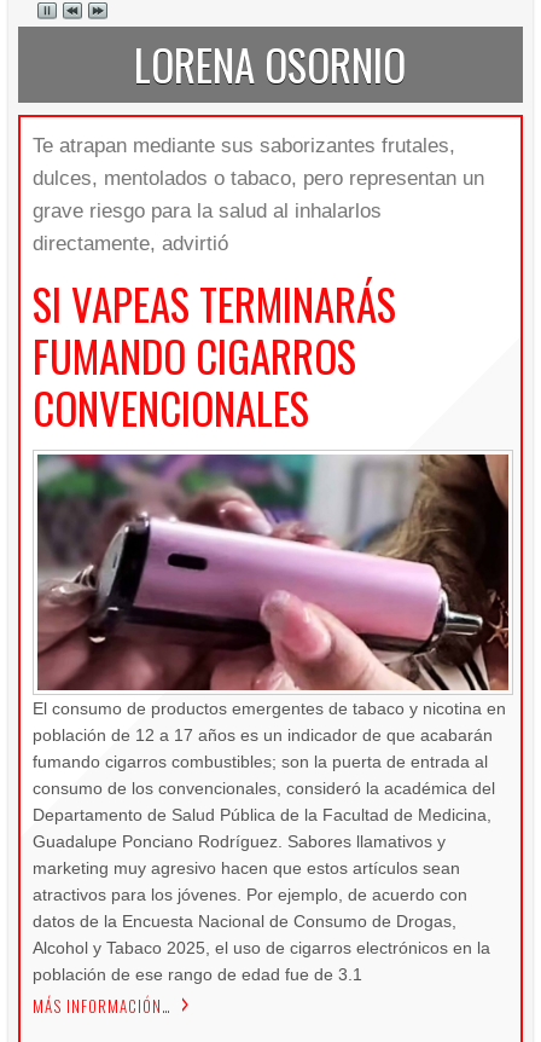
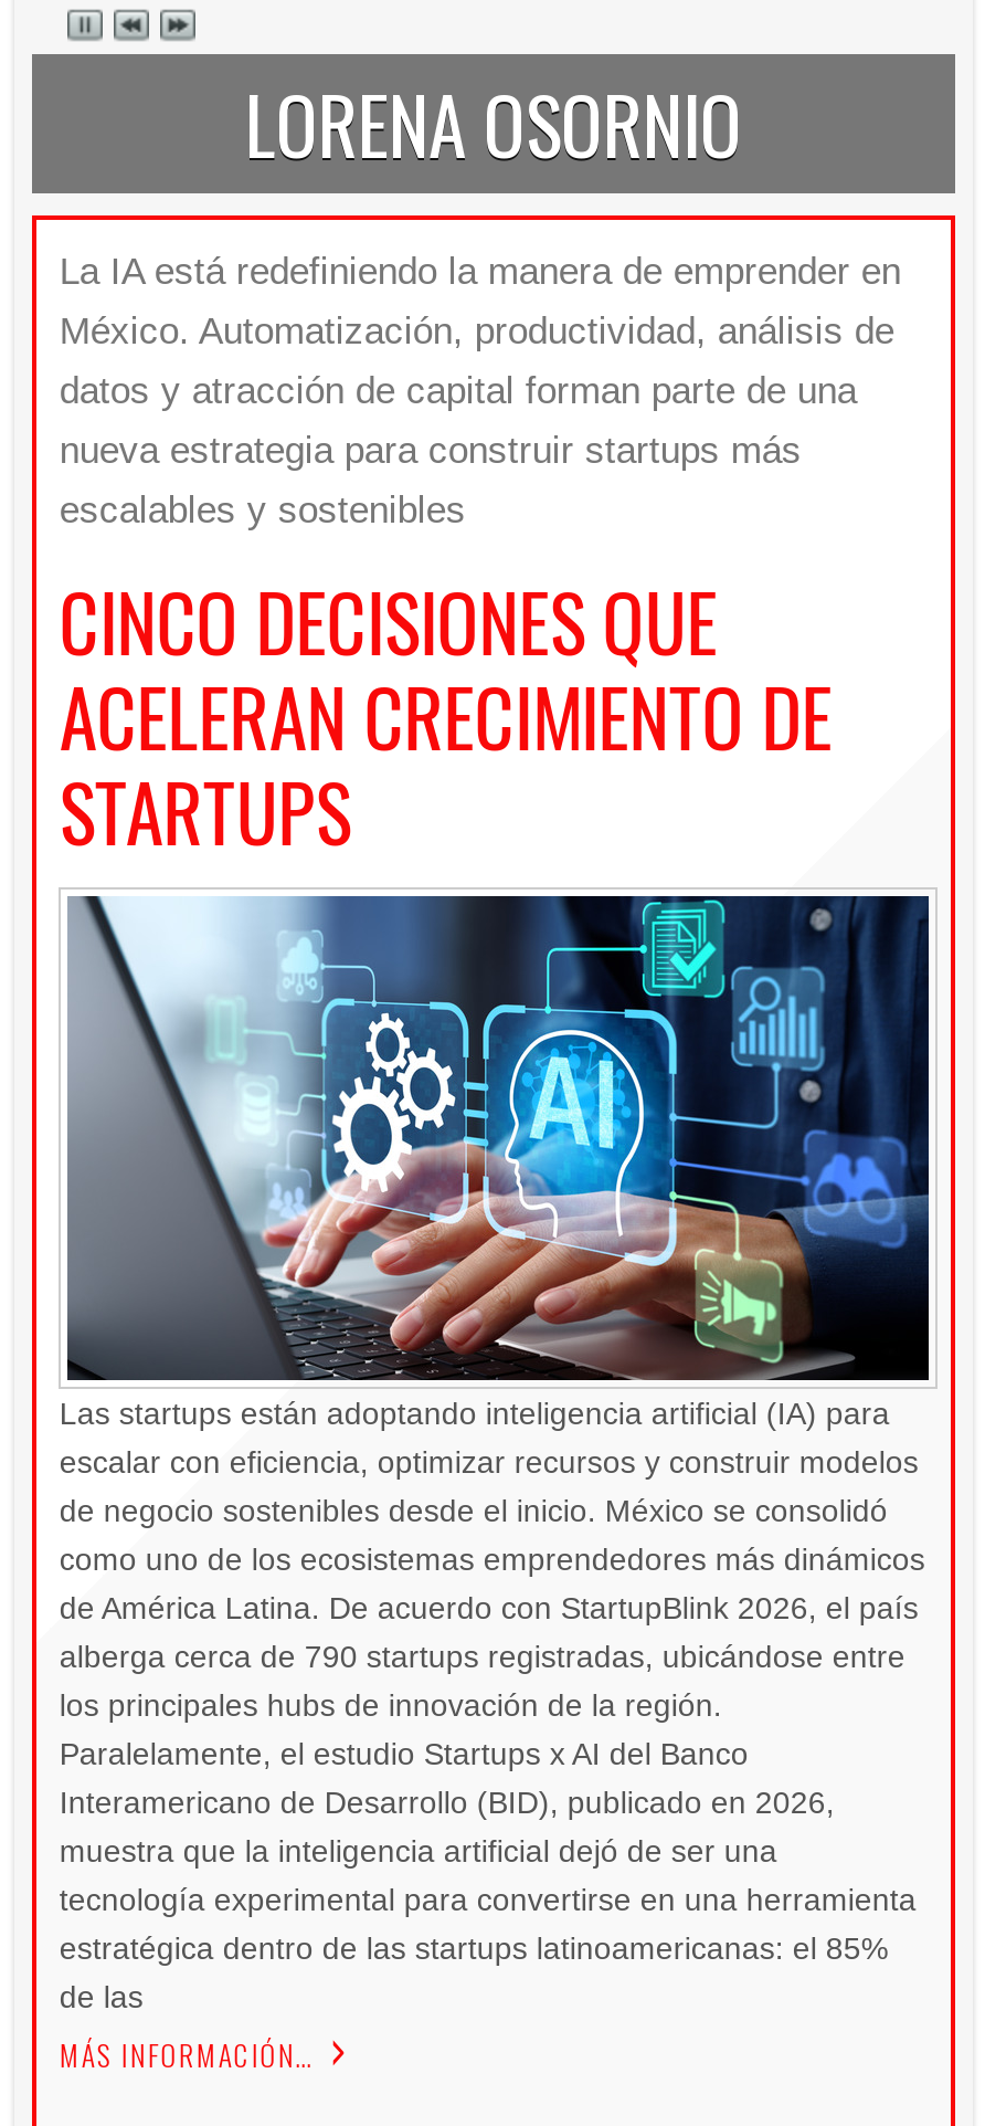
- Te atrapan mediante sus saborizantes frutales,
- dulces, mentolados o tabaco, pero representan un
- grave riesgo para la salud al inhalarlos
- directamente, advirtió
- SI VAPEAS TERMINARÁS
- FUMANDO CIGARROS
- CONVENCIONALES
+ La IA está redefiniendo la manera de emprender en
+ México. Automatización, productividad, análisis de
+ datos y atracción de capital forman parte de una
+ nueva estrategia para construir startups más
+ escalables y sostenibles
+ CINCO DECISIONES QUE
+ ACELERAN CRECIMIENTO DE
+ STARTUPS

- [image]
+ [image]

- El consumo de productos emergentes de tabaco y nicotina en
- población de 12 a 17 años es un indicador de que acabarán
- fumando cigarros combustibles; son la puerta de entrada al
- consumo de los convencionales, consideró la académica del
- Departamento de Salud Pública de la Facultad de Medicina,
- Guadalupe Ponciano Rodríguez. Sabores llamativos y
- marketing muy agresivo hacen que estos artículos sean
- atractivos para los jóvenes. Por ejemplo, de acuerdo con
- datos de la Encuesta Nacional de Consumo de Drogas,
- Alcohol y Tabaco 2025, el uso de cigarros electrónicos en la
- población de ese rango de edad fue de 3.1
+ Las startups están adoptando inteligencia artificial (IA) para
+ escalar con eficiencia, optimizar recursos y construir modelos
+ de negocio sostenibles desde el inicio. México se consolidó
+ como uno de los ecosistemas emprendedores más dinámicos
+ de América Latina. De acuerdo con StartupBlink 2026, el país
+ alberga cerca de 790 startups registradas, ubicándose entre
+ los principales hubs de innovación de la región.
+ Paralelamente, el estudio Startups x AI del Banco
+ Interamericano de Desarrollo (BID), publicado en 2026,
+ muestra que la inteligencia artificial dejó de ser una
+ tecnología experimental para convertirse en una herramienta
+ estratégica dentro de las startups latinoamericanas: el 85%
+ de las
